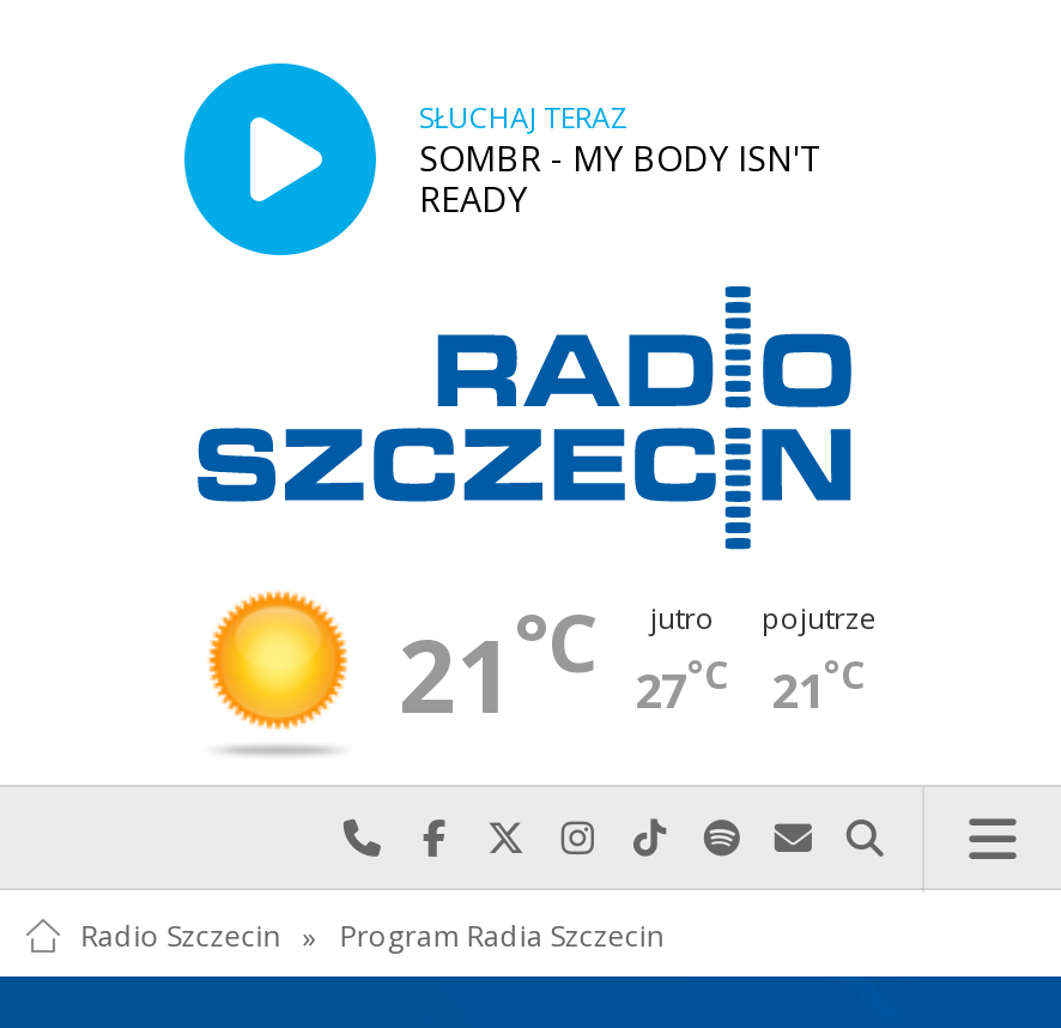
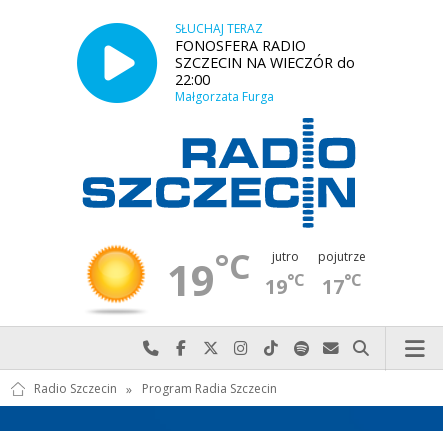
- SOMBR - MY BODY ISN'T
- READY
+ FONOSFERA RADIO
+ SZCZECIN NA WIECZÓR do
+ 22:00
+ Małgorzata Furga

- 21°C
+ 19°C

- 27°C
+ 19°C

- 21°C
+ 17°C
